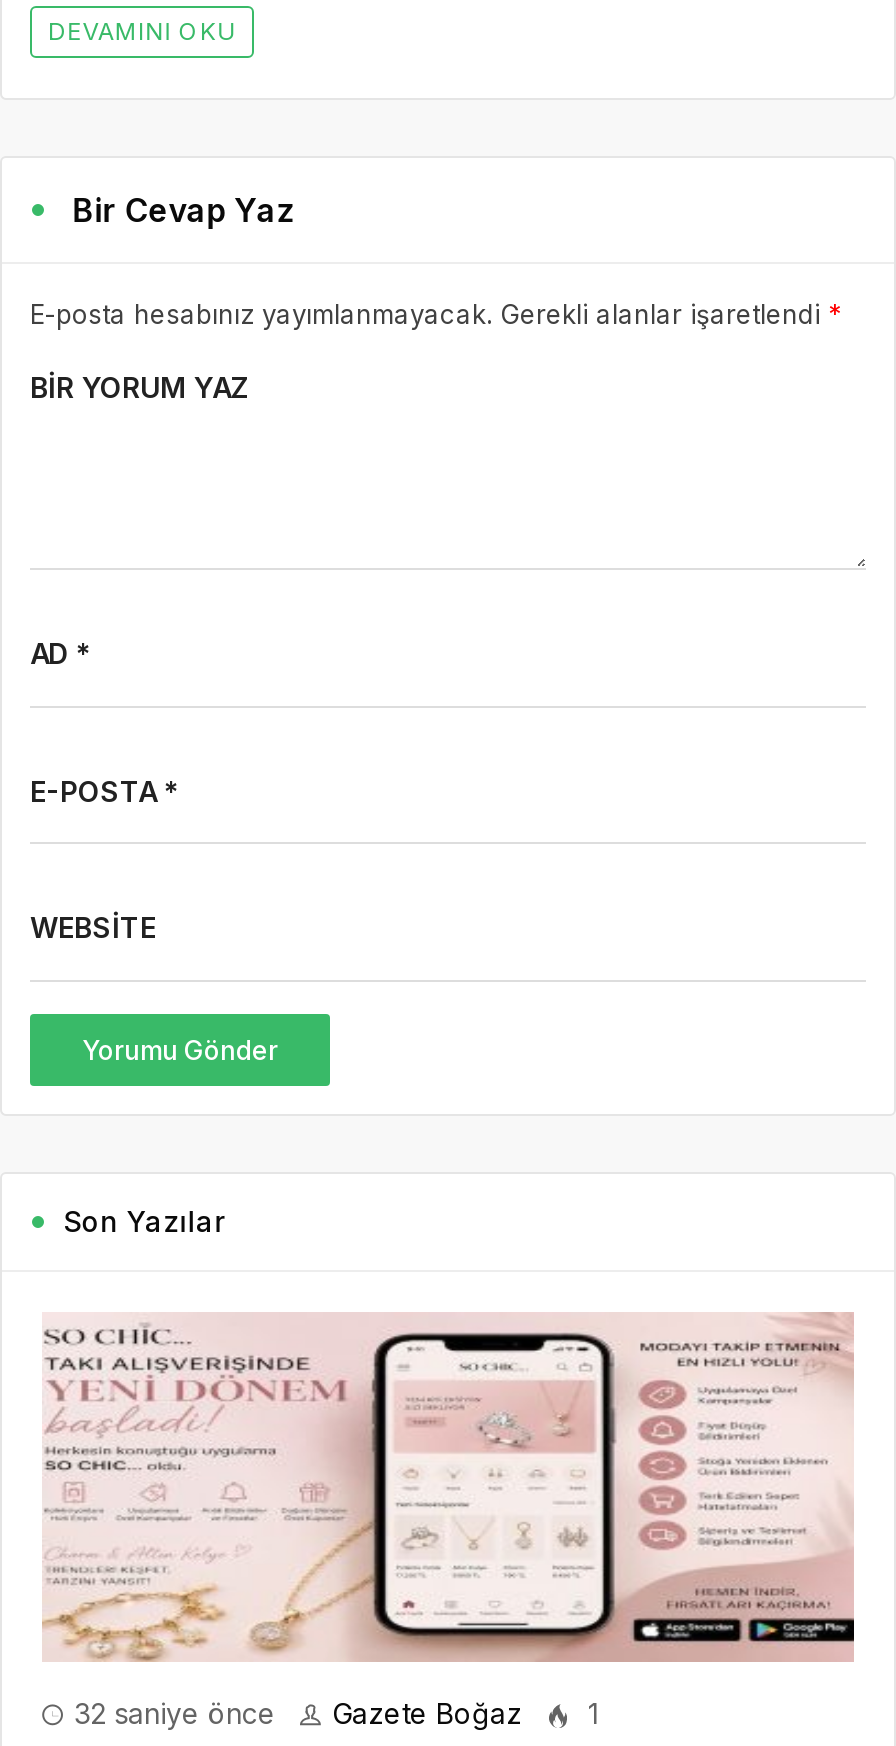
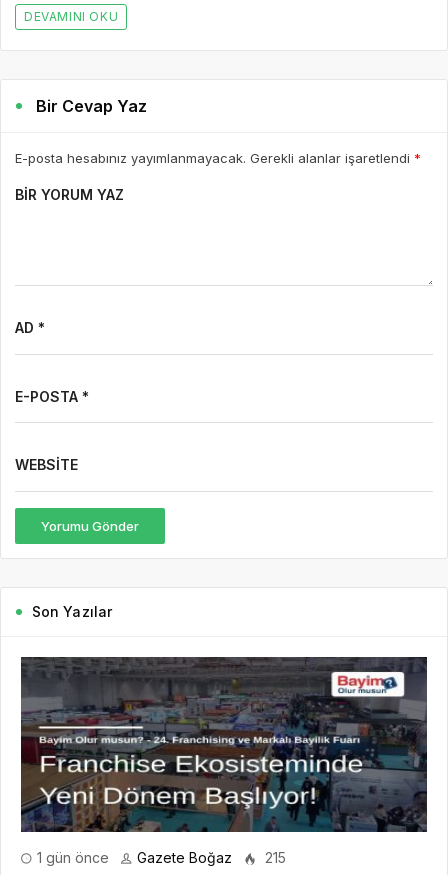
- [image]
- 32 saniye önce
+ [image]
+ 1 gün önce

- 1
+ 215
